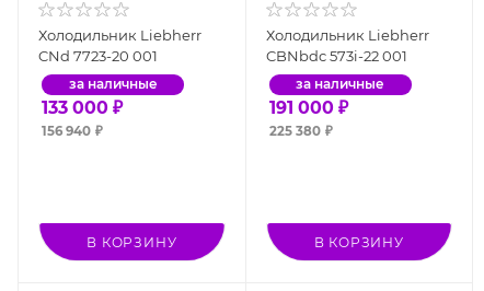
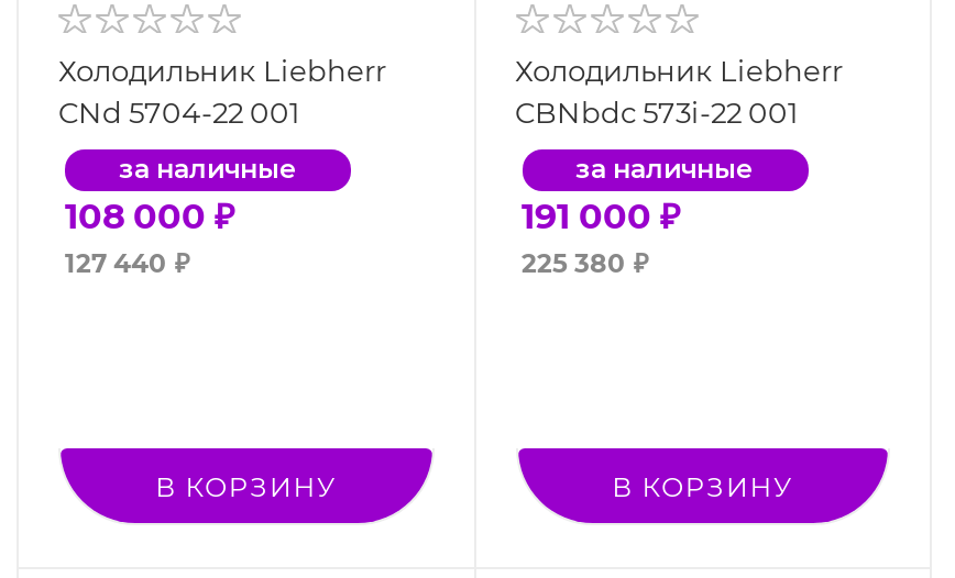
- CNd 7723-20 001
+ CNd 5704-22 001

- 133 000 ₽
+ 108 000 ₽

- 156 940 ₽
+ 127 440 ₽
